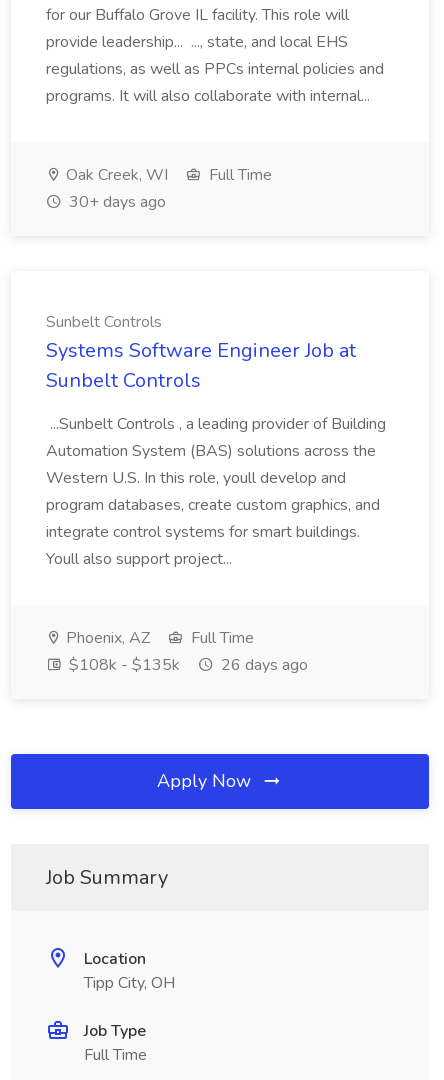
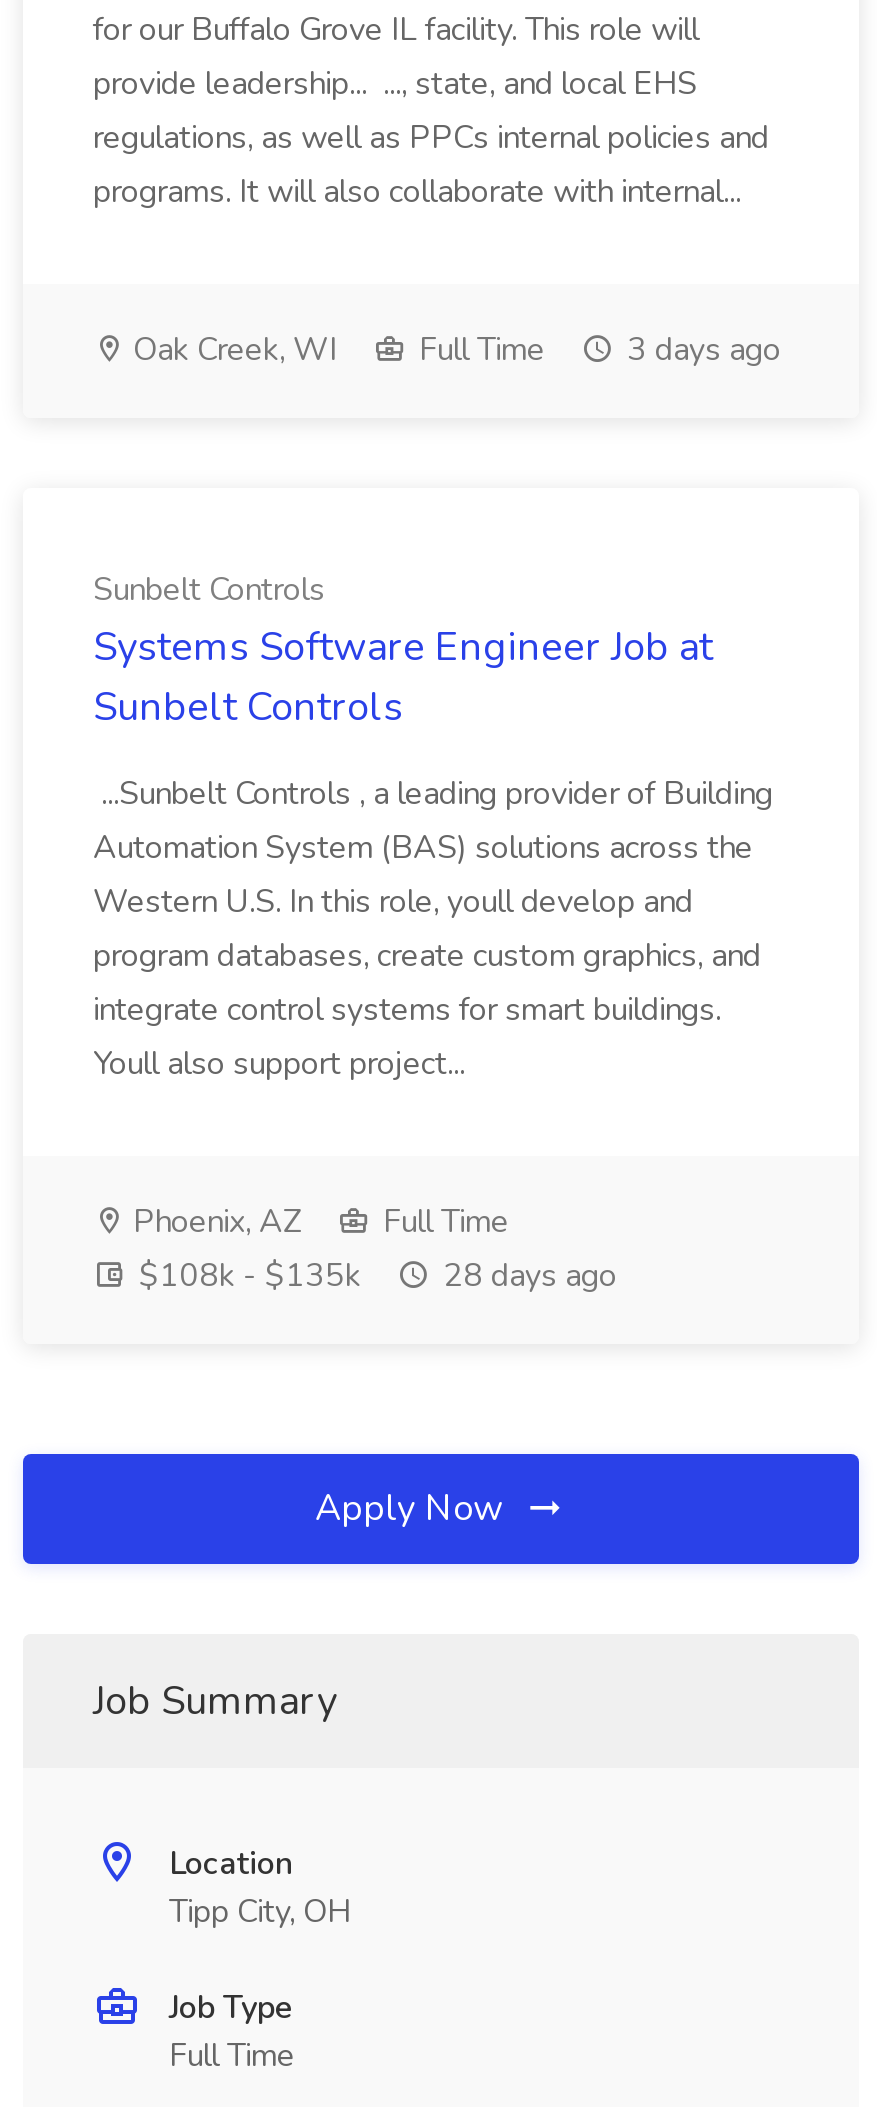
- 30+ days ago
+ 3 days ago

- $108k - $135k 26 days ago
+ $108k - $135k 28 days ago
